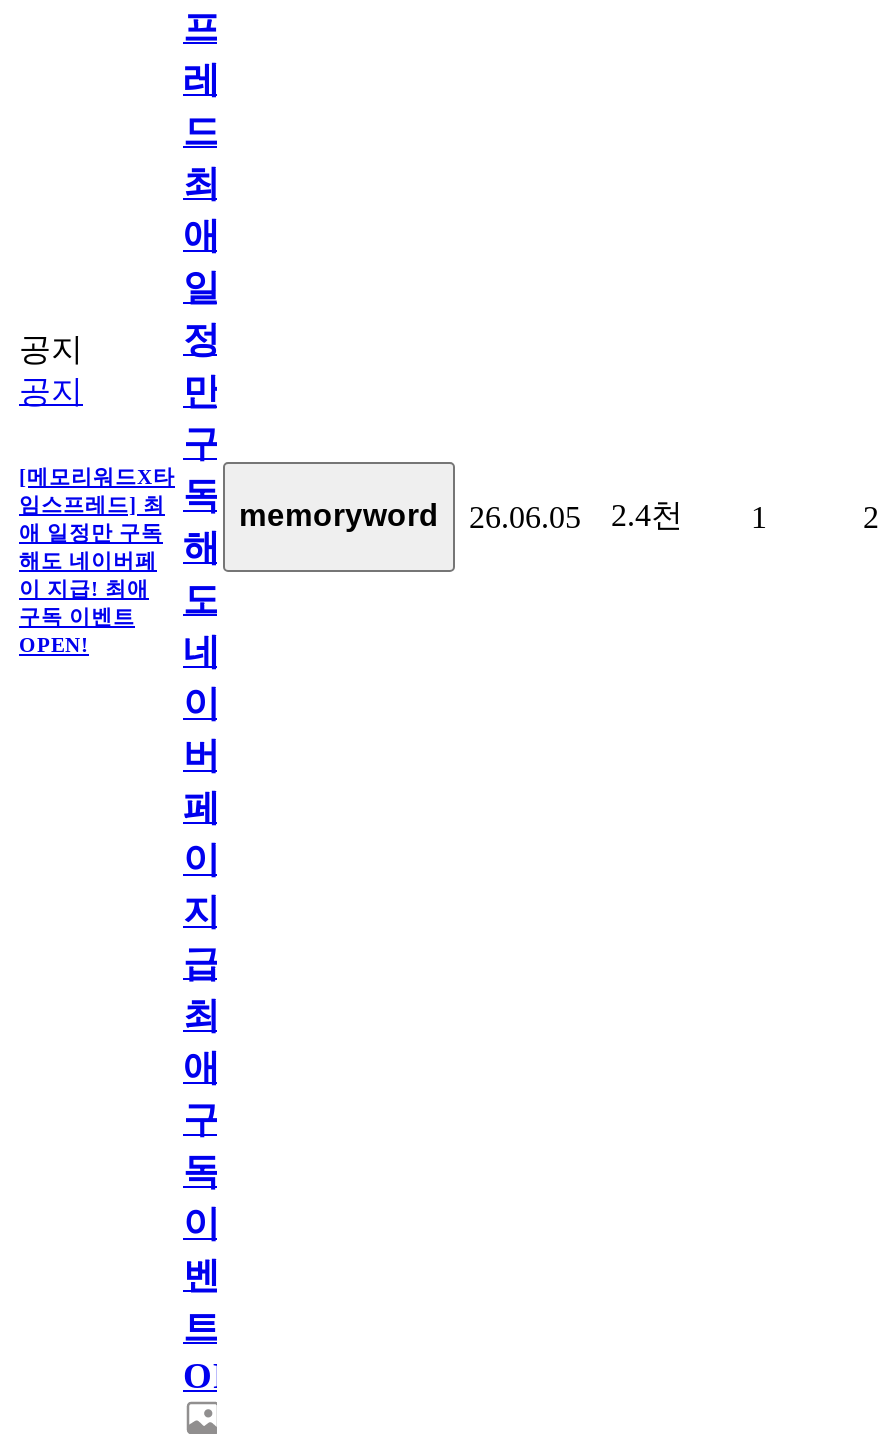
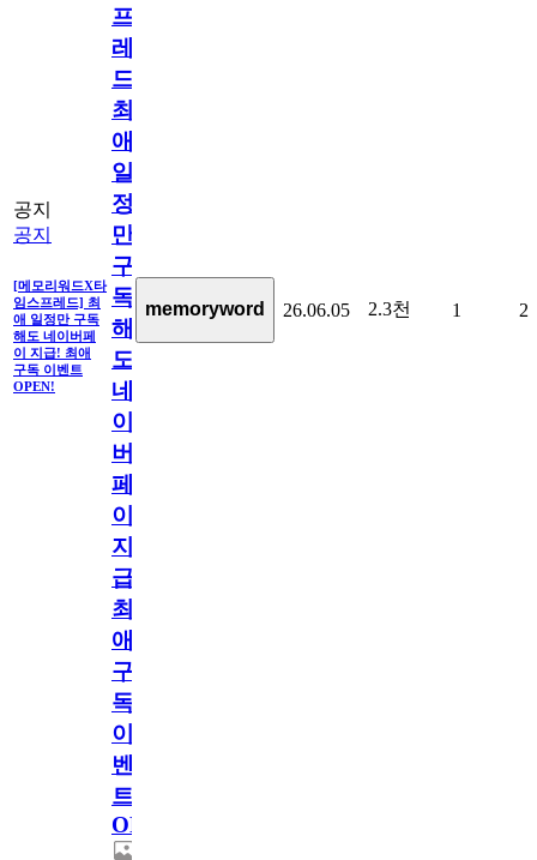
- [메모리워드X타 임스프레드] 최 독 memoryword 26.06.05 2.4천 1
+ [메모리워드X타 임스프레드] 최 독 memoryword 26.06.05 2.3천 1
